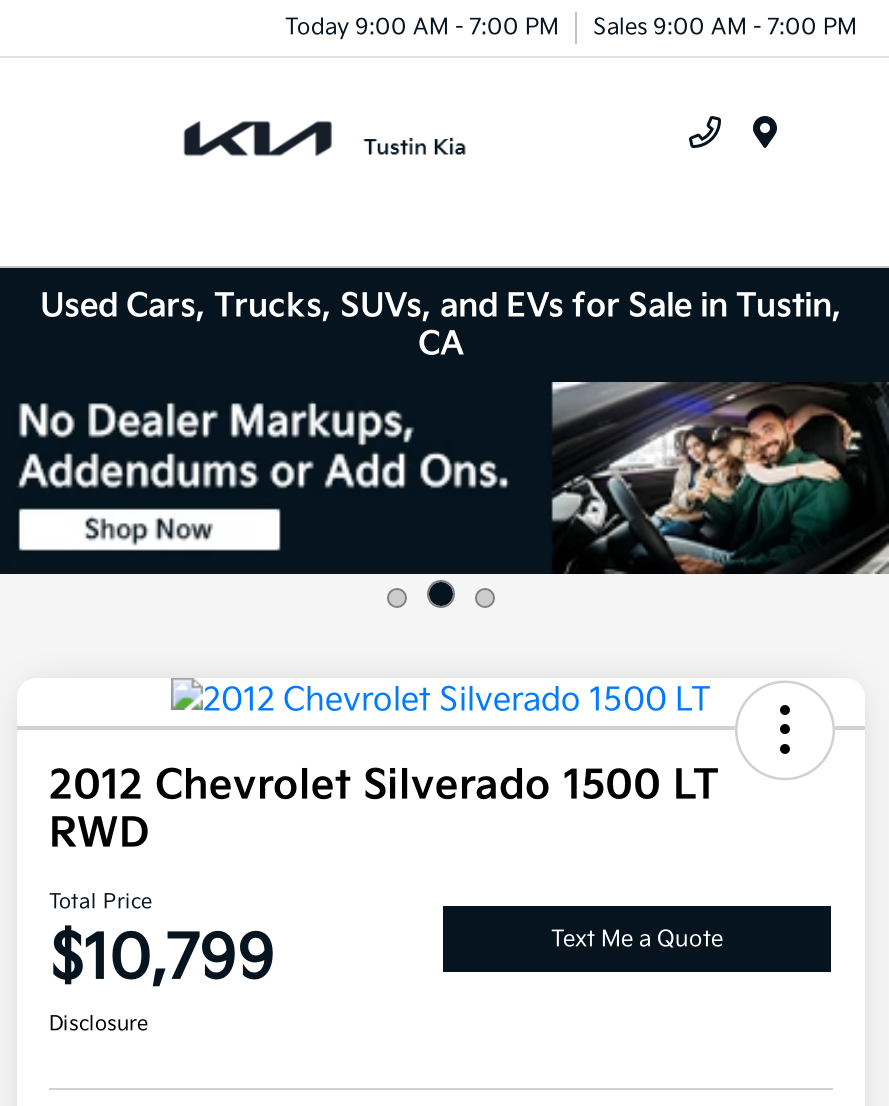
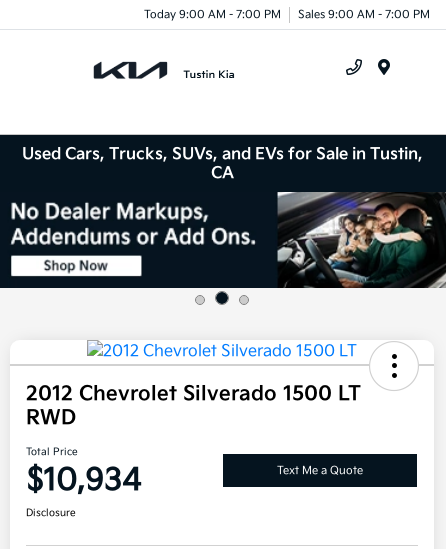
- $10,799
+ $10,934
